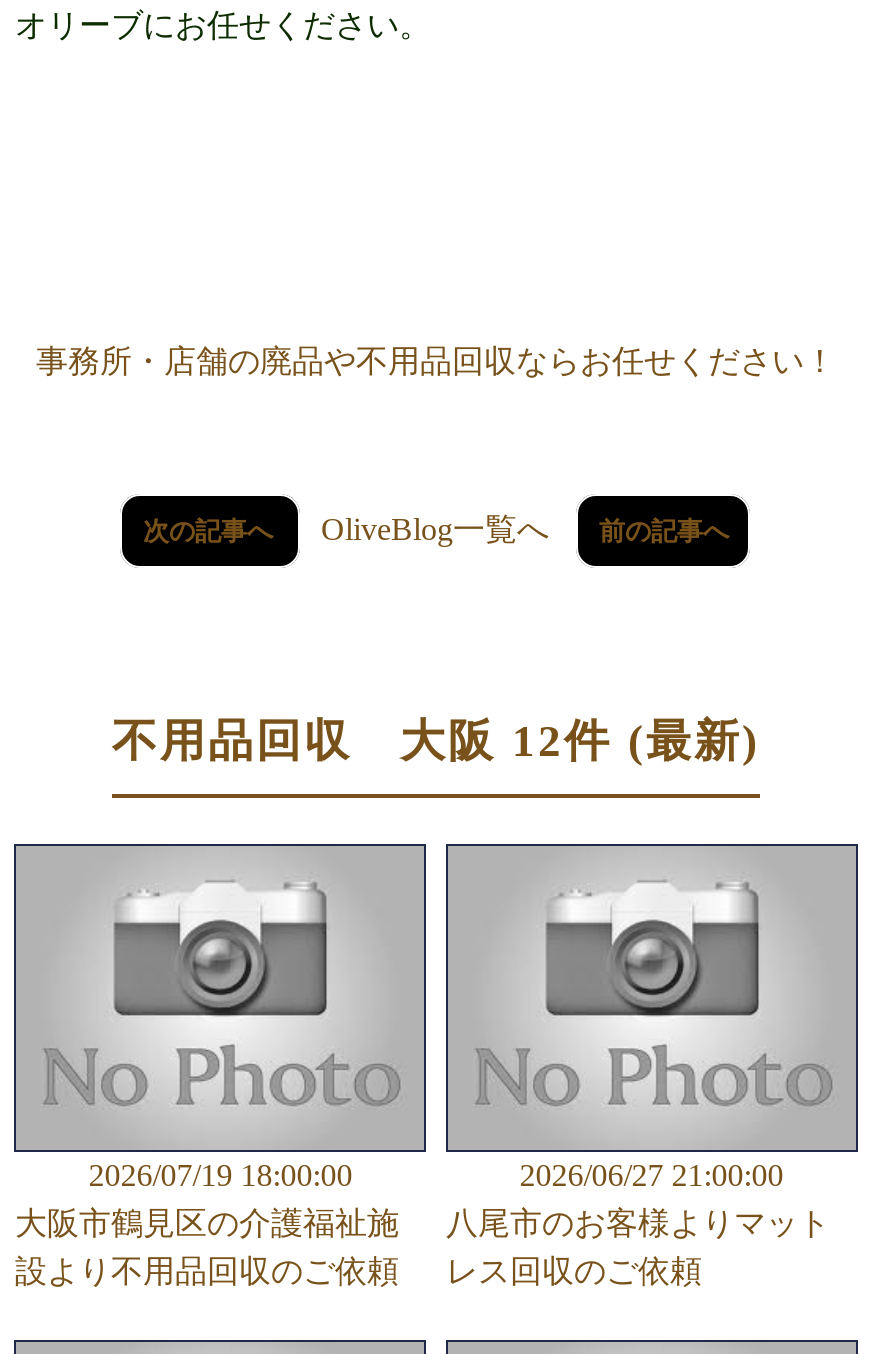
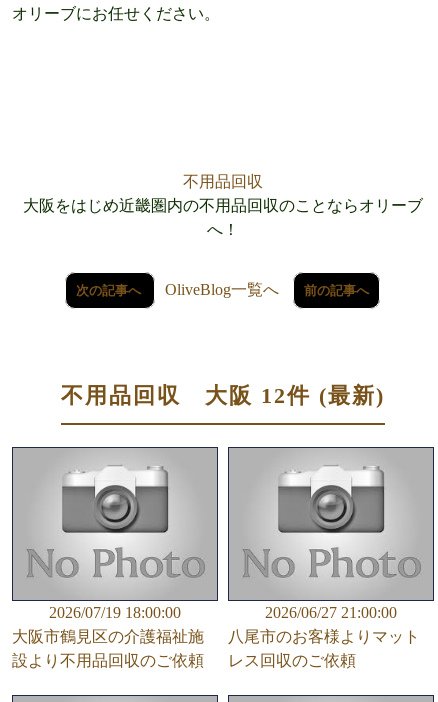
- 事務所・店舗の廃品や不用品回収ならお任せください！
+ 不用品回収
+ 大阪をはじめ近畿圏内の不用品回収のことならオリーブ
+ へ！
